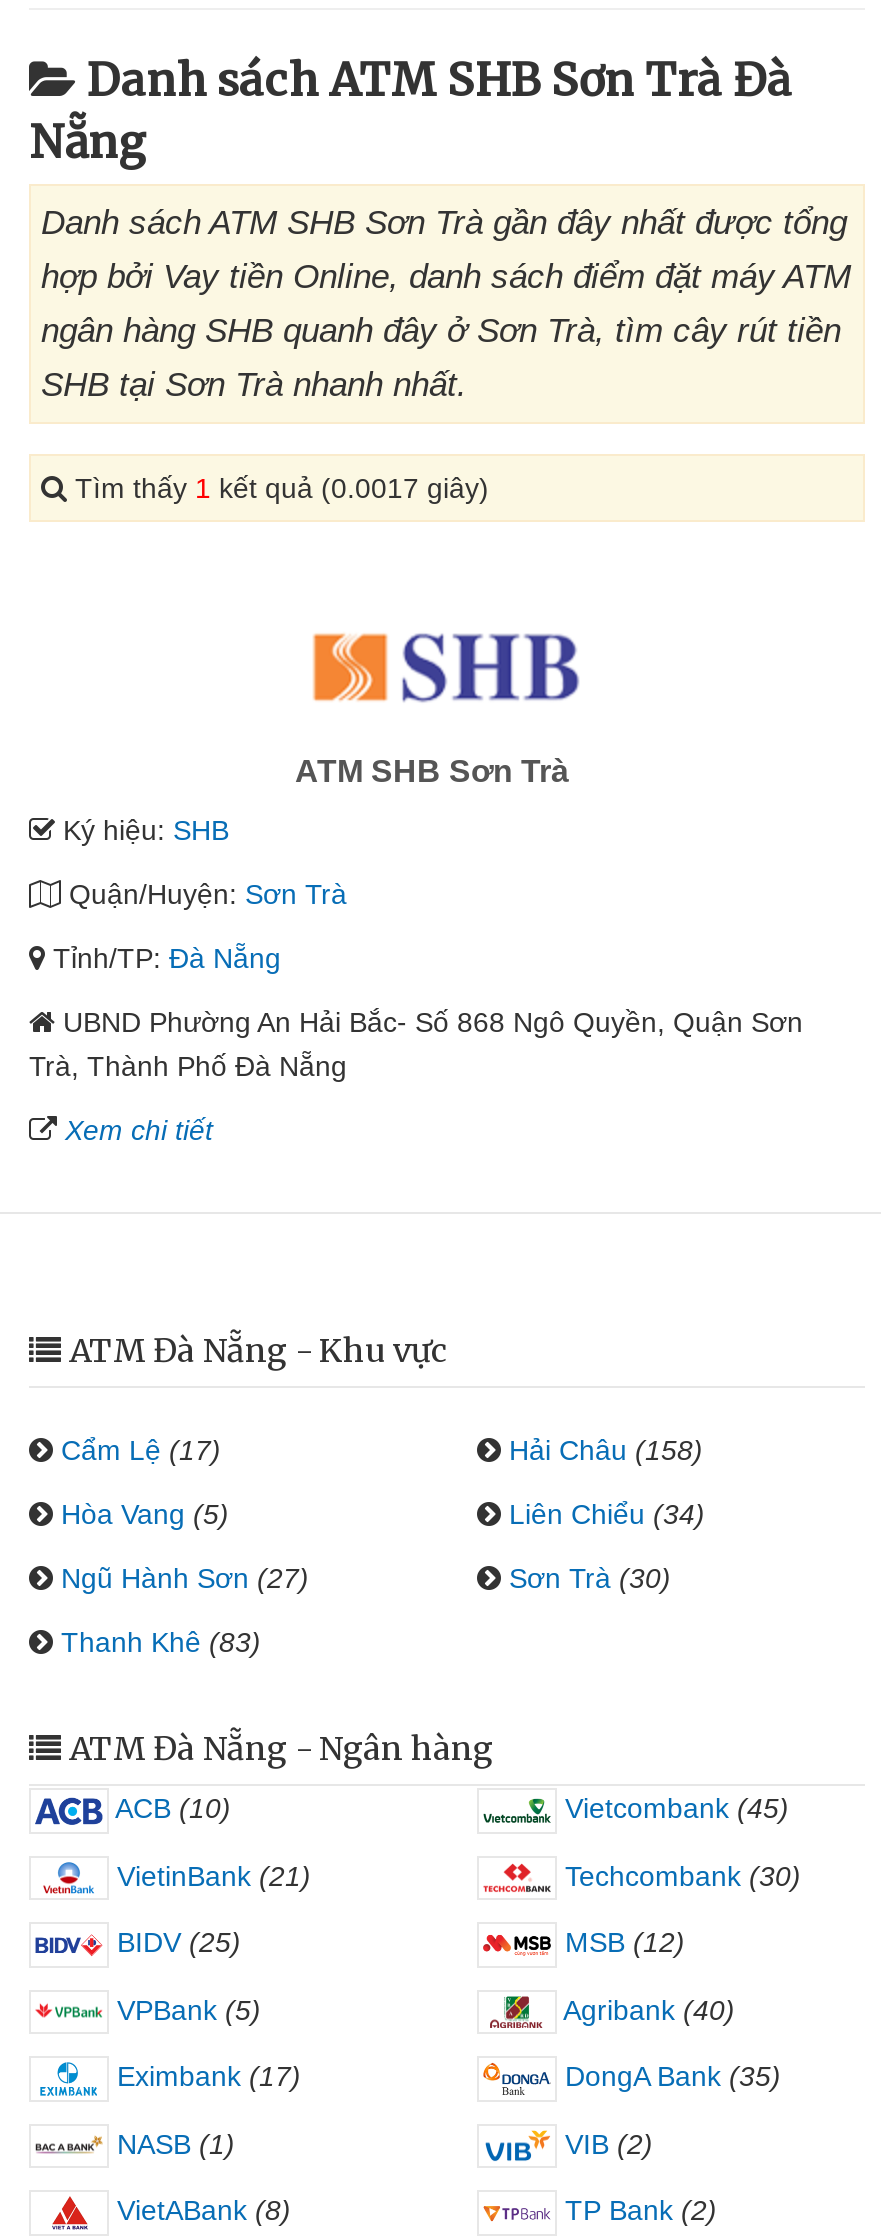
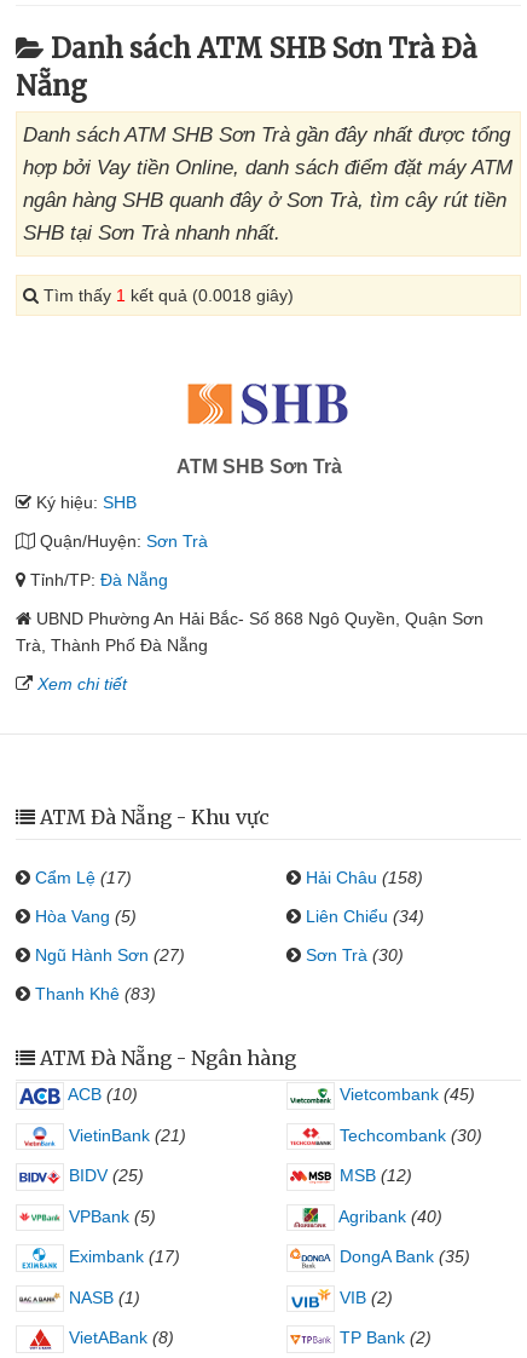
- Tìm thấy 1 kết quả (0.0017 giây)
+ Tìm thấy 1 kết quả (0.0018 giây)
